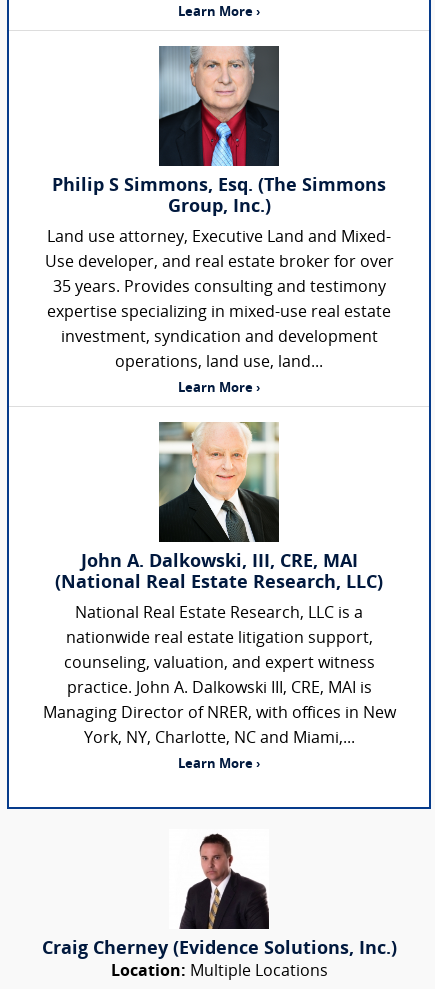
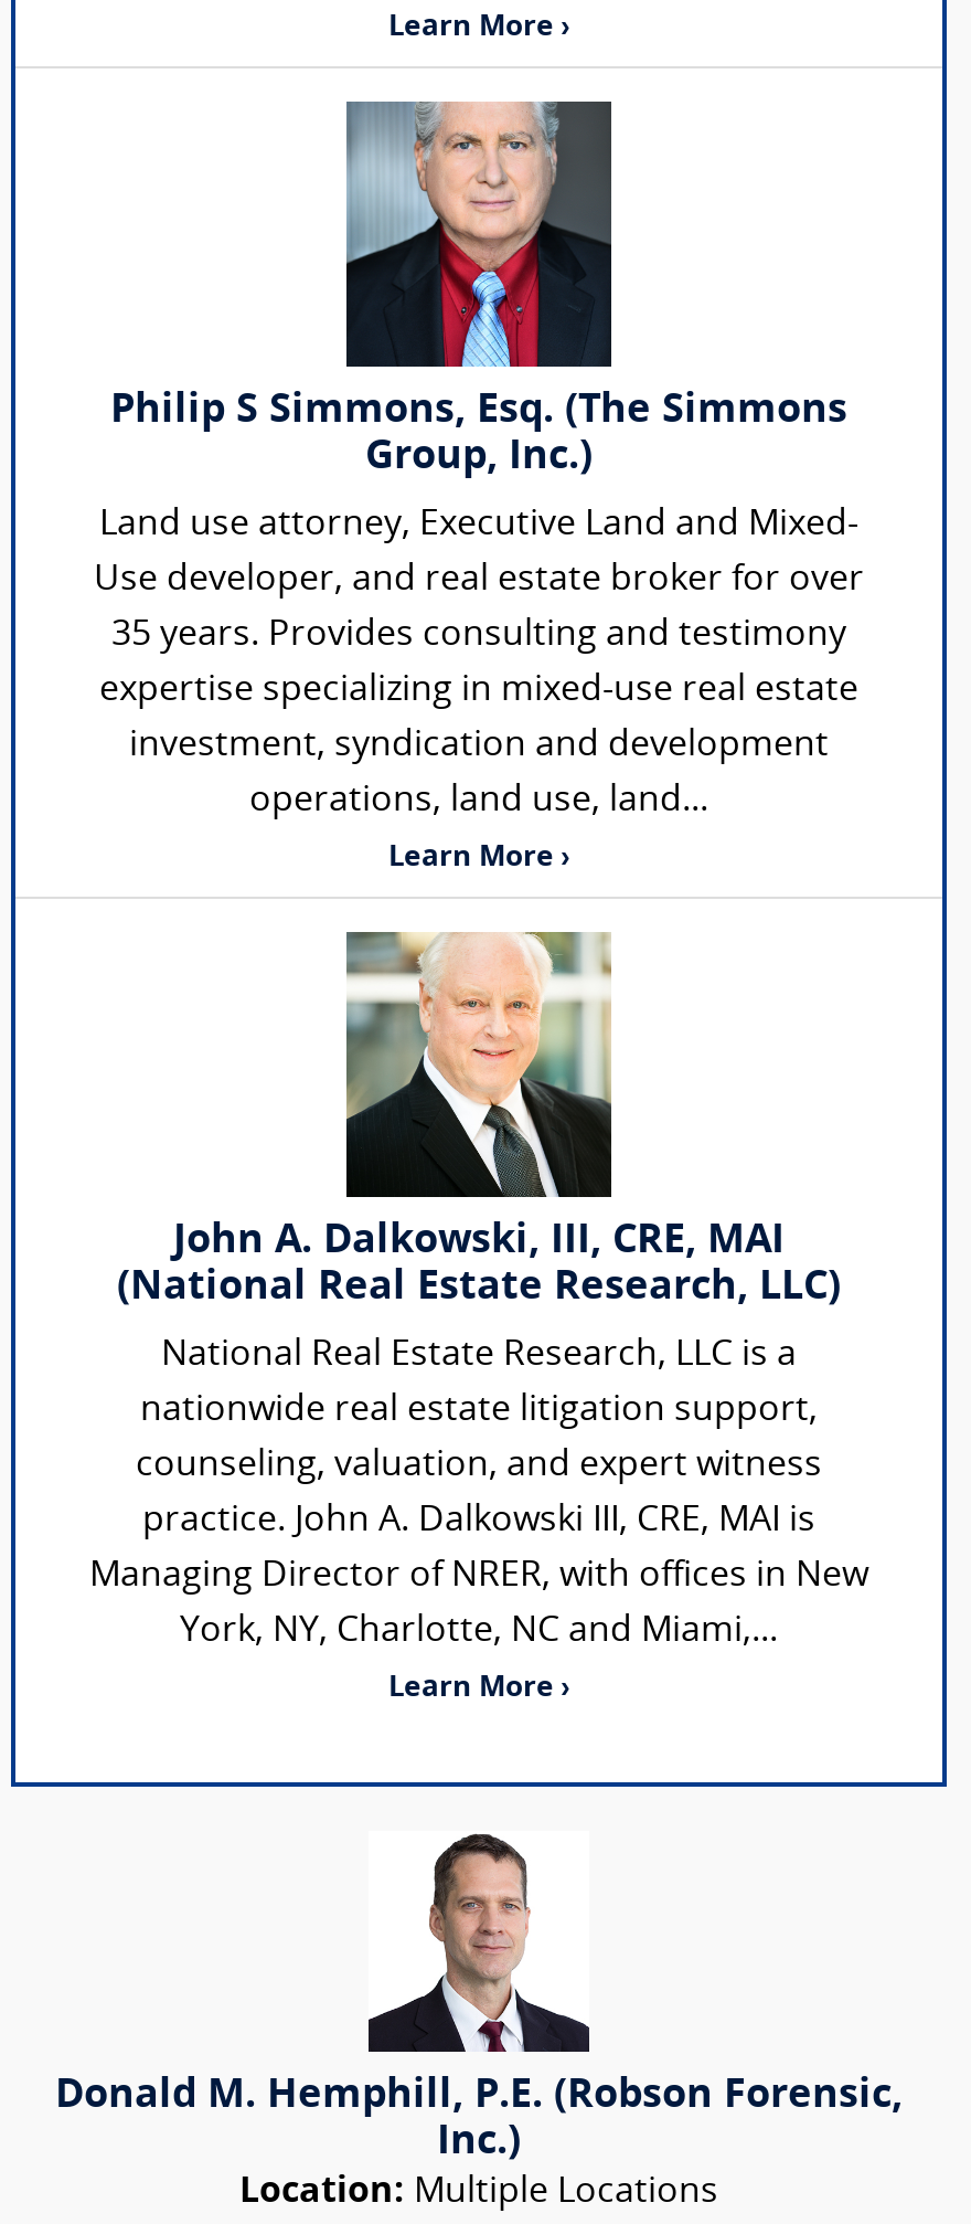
- [image]
- Craig Cherney (Evidence Solutions, Inc.)
+ [image]
+ Donald M. Hemphill, P.E. (Robson Forensic,
+ Inc.)
